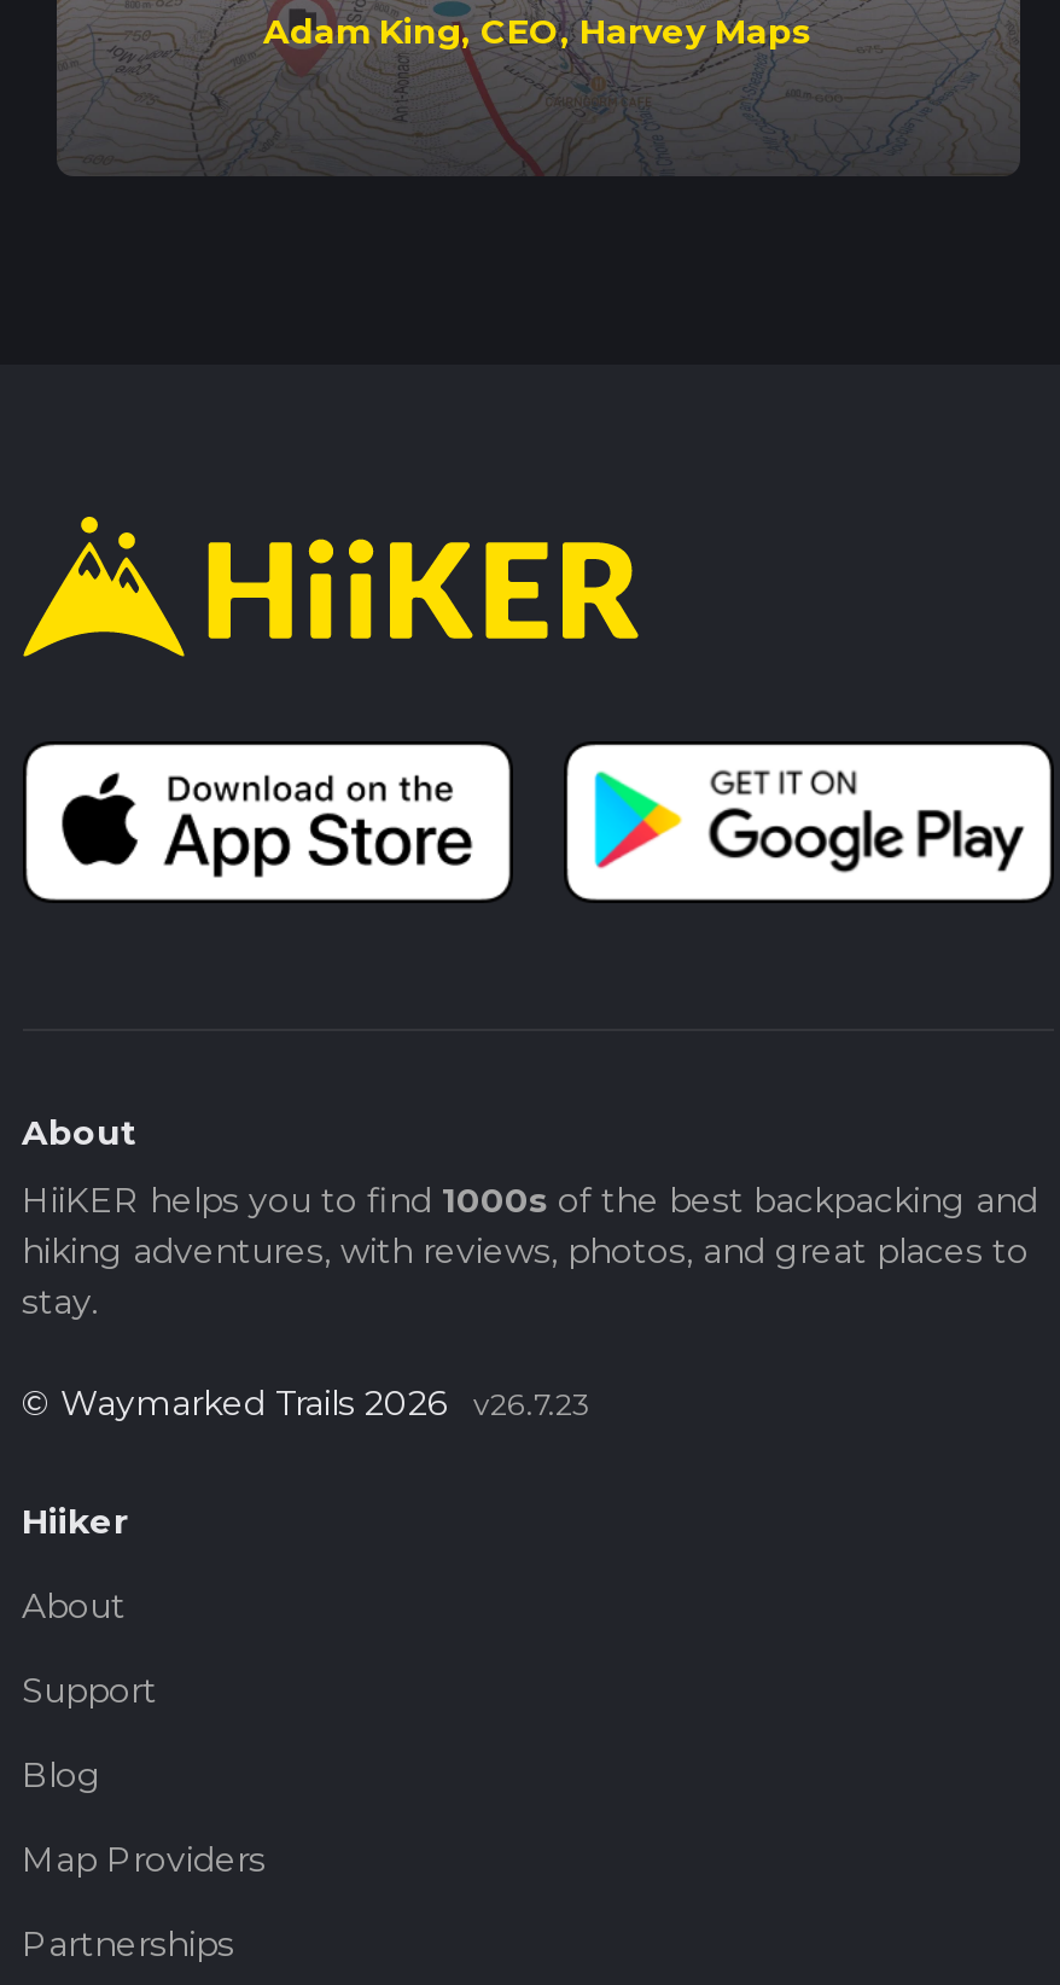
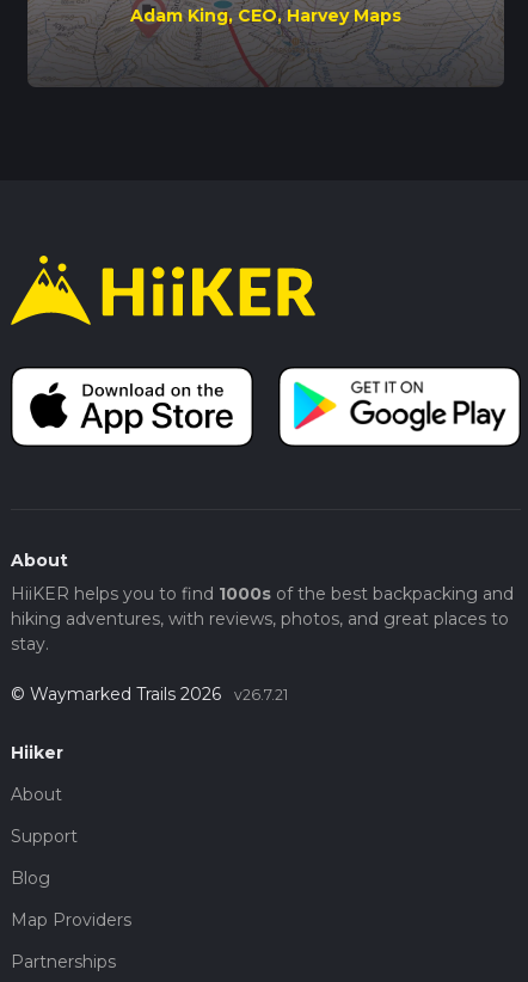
- © Waymarked Trails 2026 v26.7.23
+ © Waymarked Trails 2026 v26.7.21
